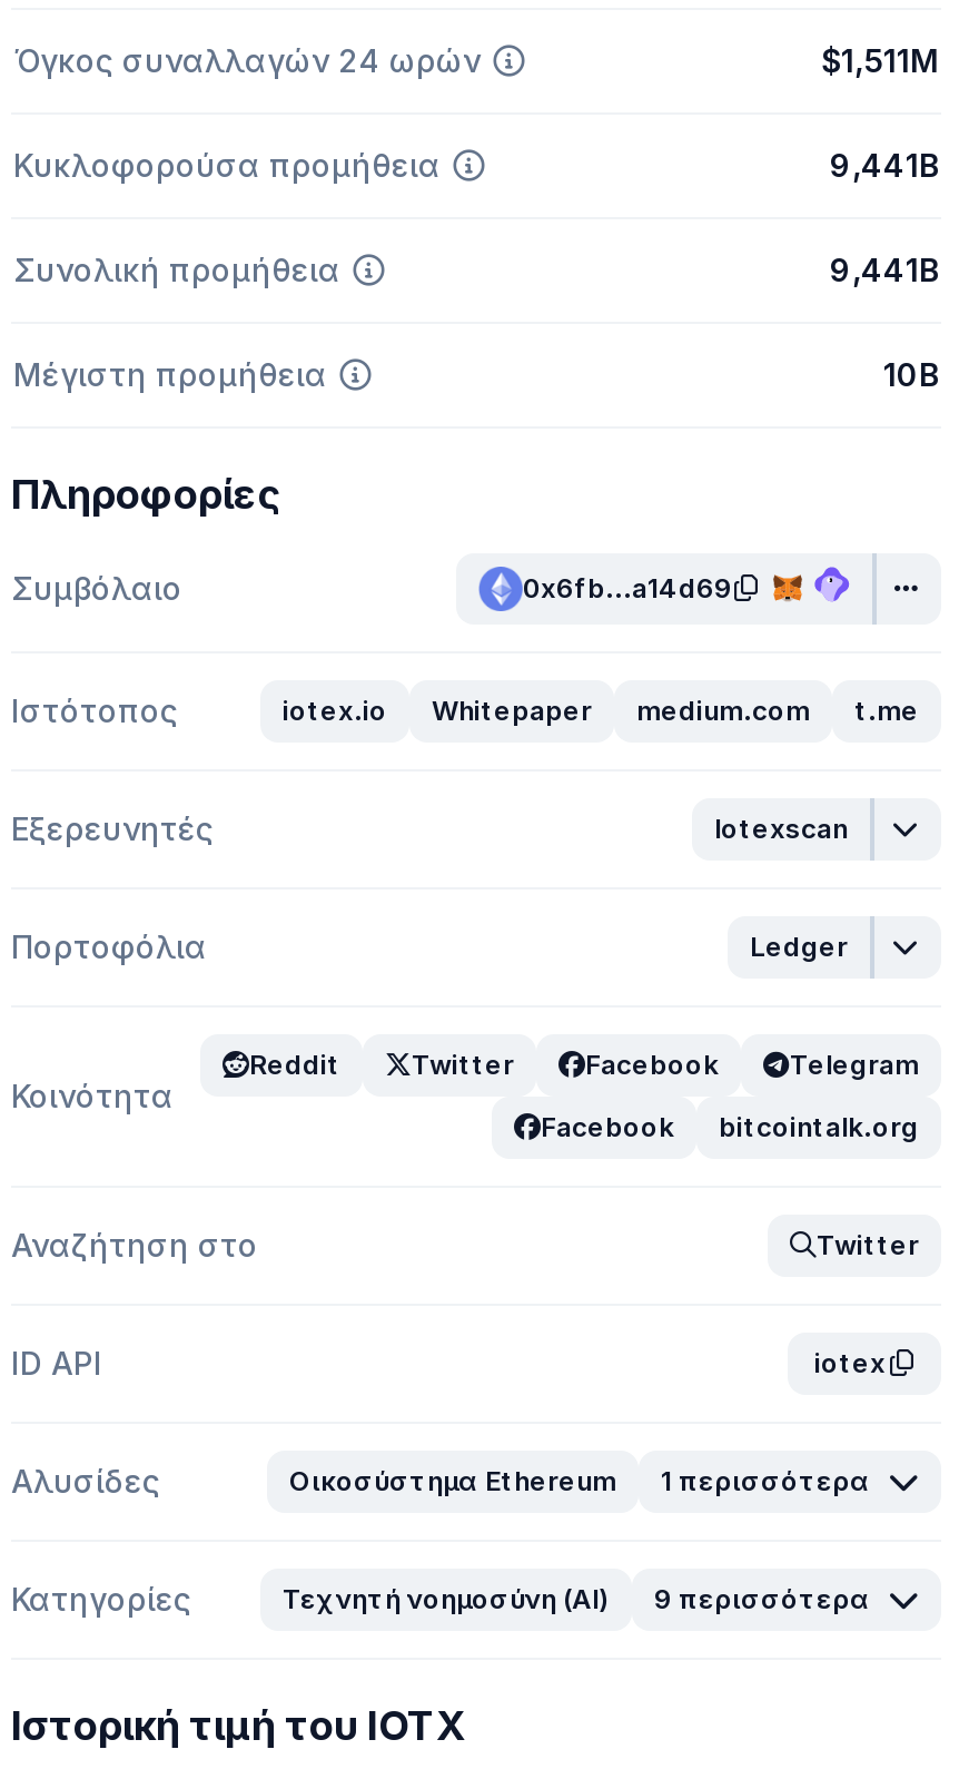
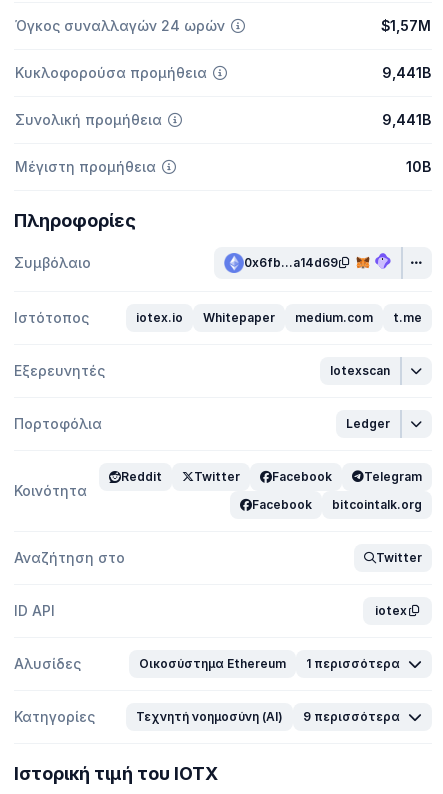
- $1,511M
+ $1,57M
